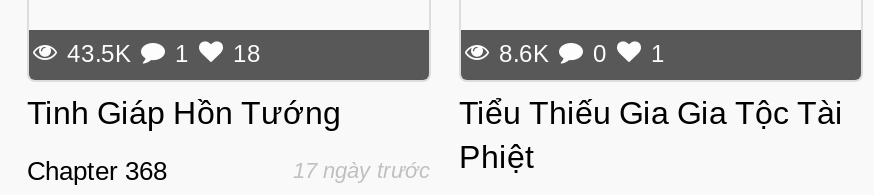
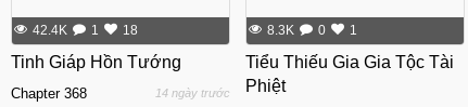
- 43.5K 1 18
+ 42.4K 1 18

- 8.6K 0 1
+ 8.3K 0 1

- 17 ngày trước Phiệt
+ 14 ngày trước Phiệt
